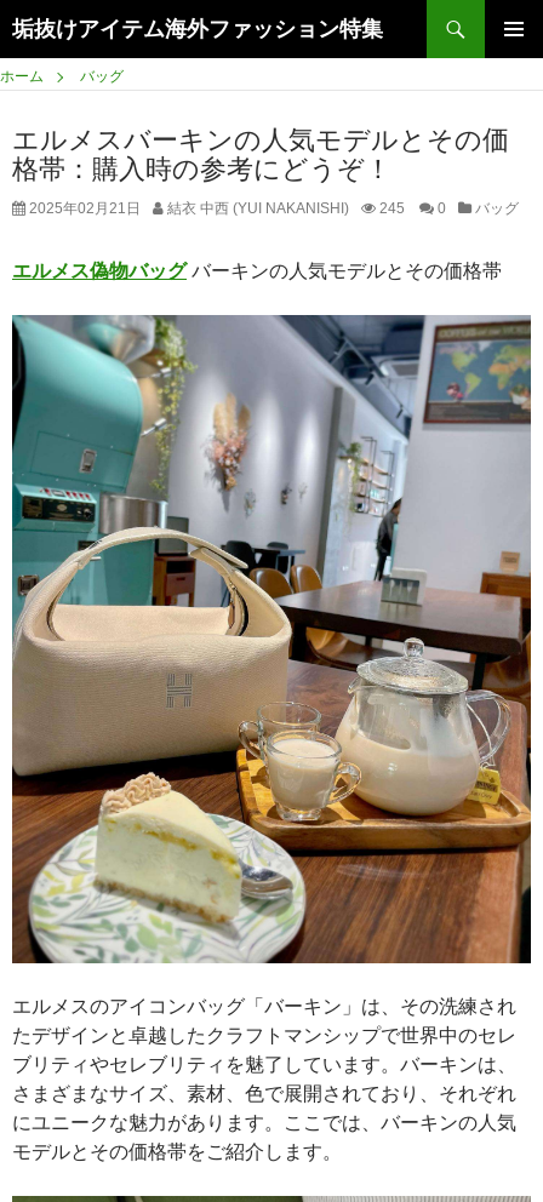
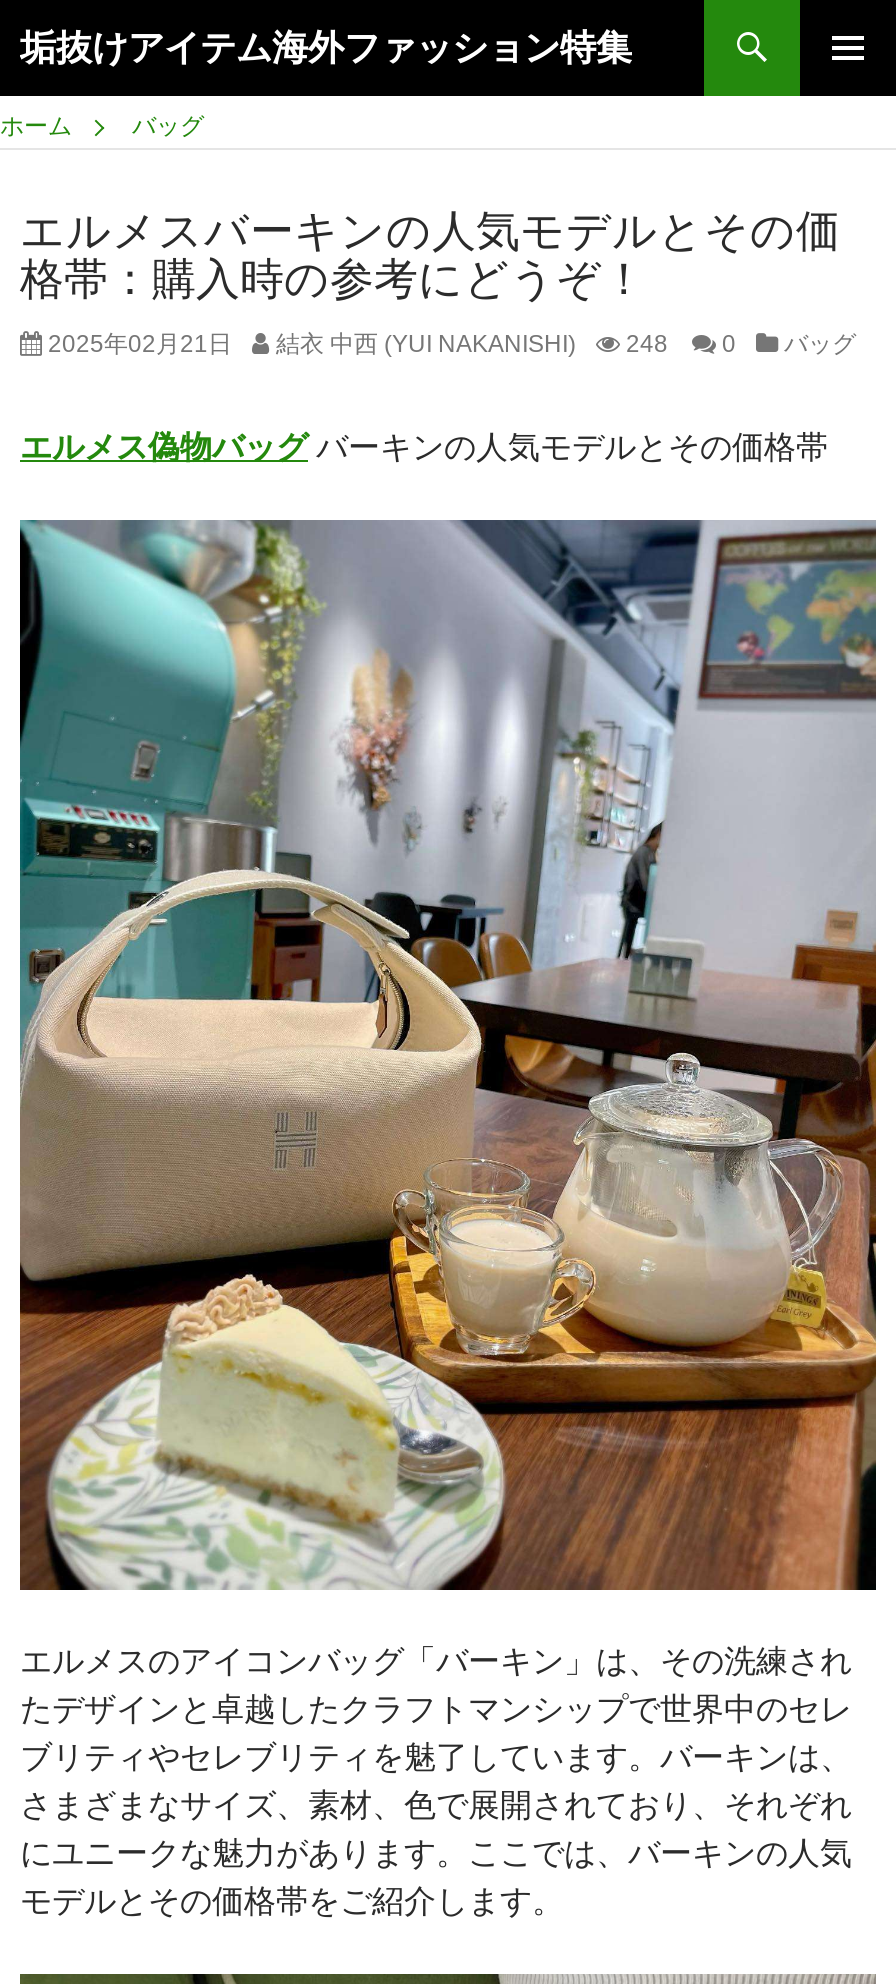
- 245
+ 248
